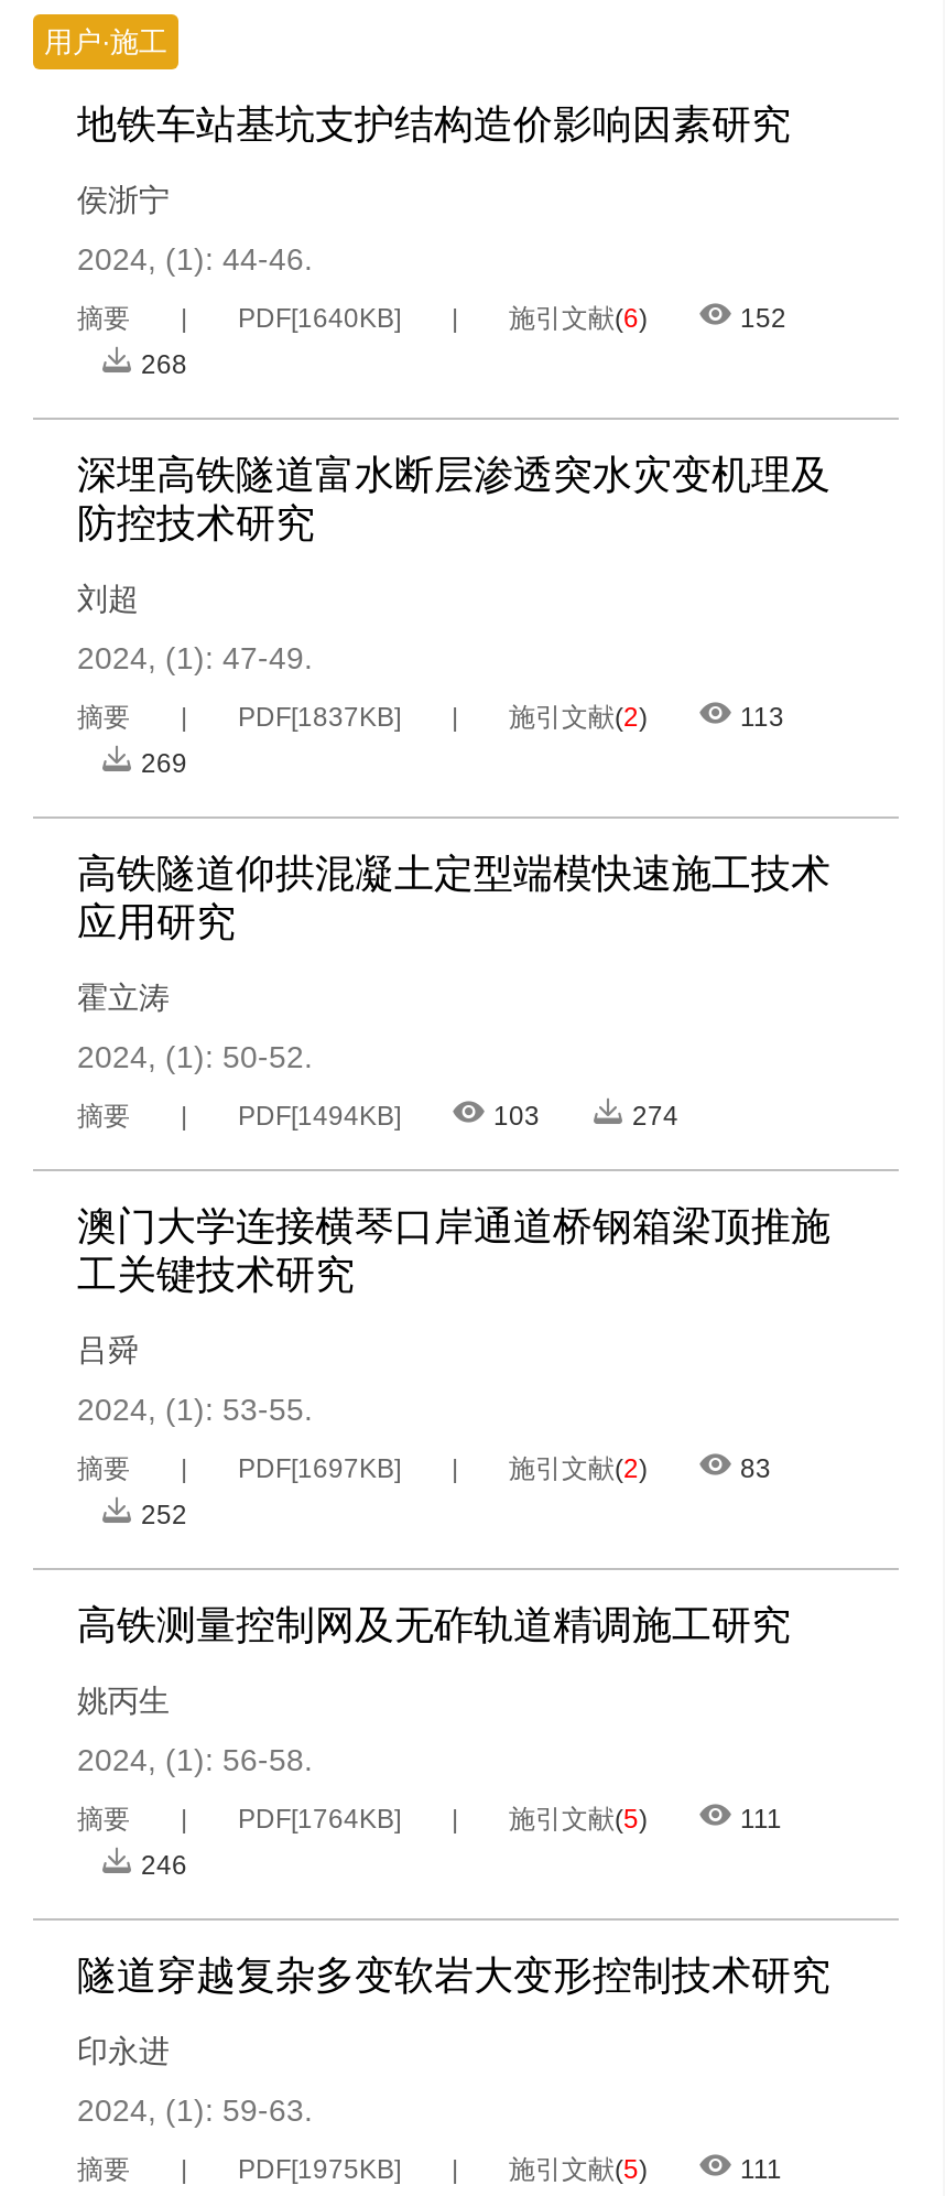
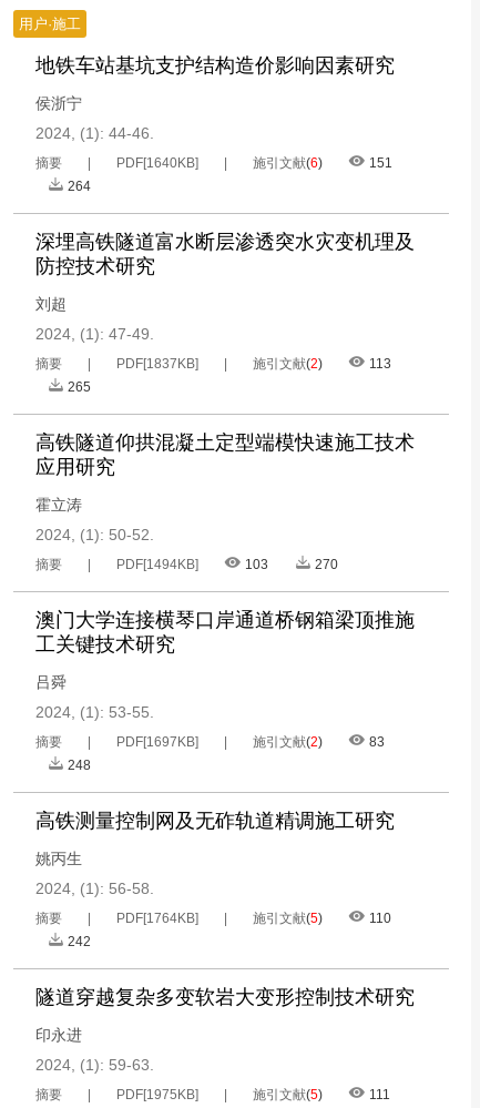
- 152
+ 151

- 268
+ 264

- 269
+ 265

- 274
+ 270

- 252
+ 248

- 111
+ 110

- 246
+ 242
